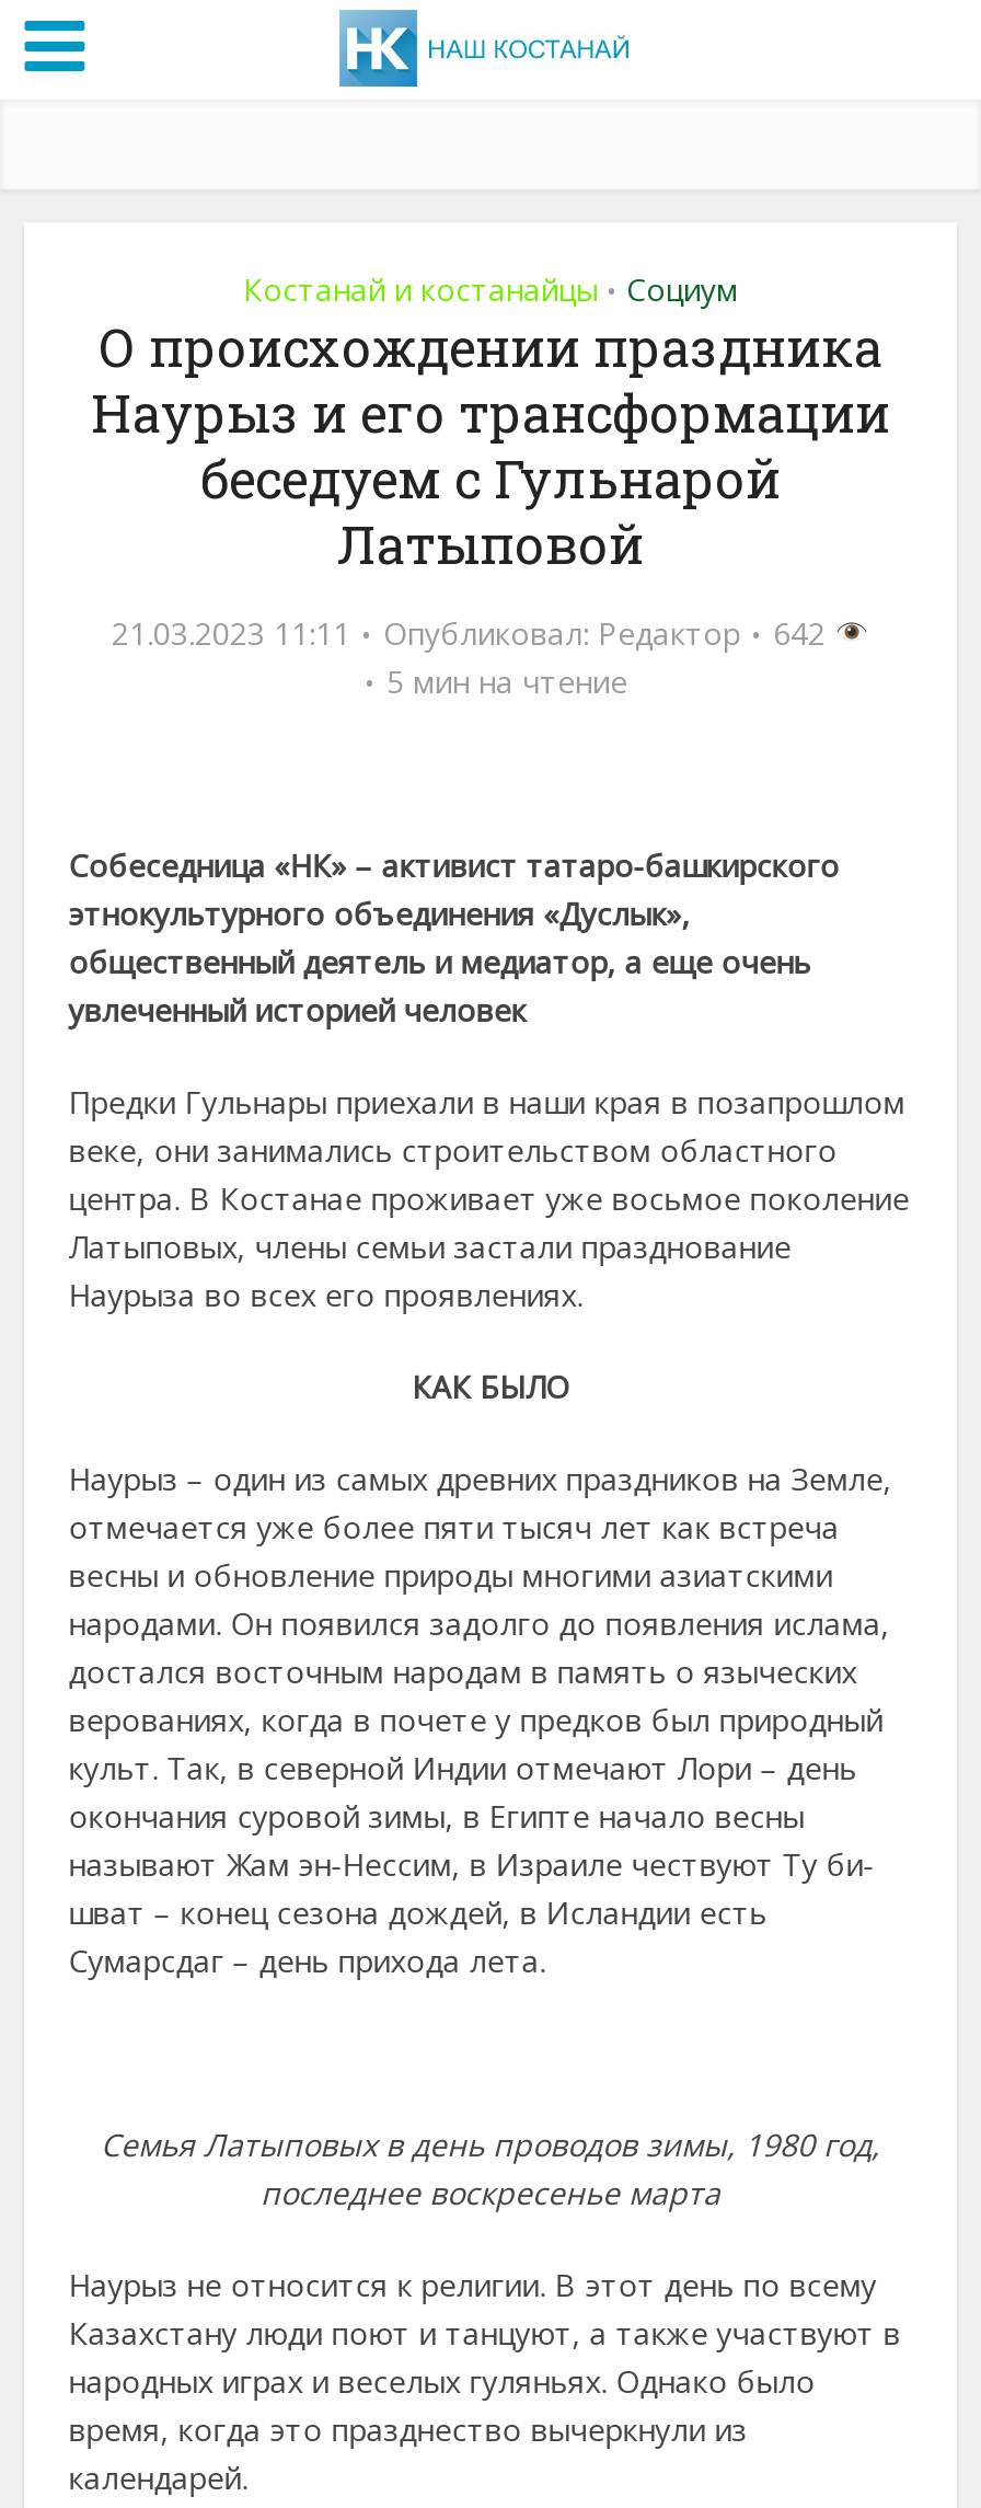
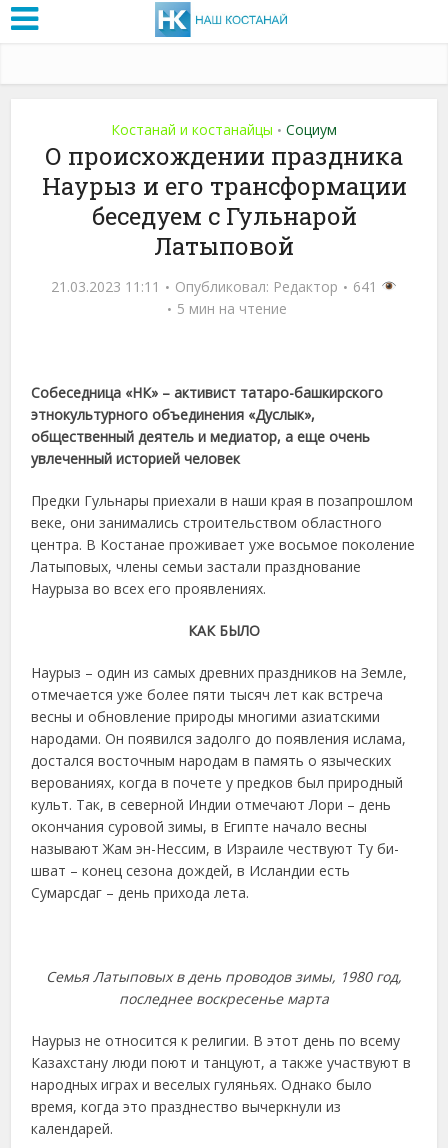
- 21.03.2023 11:11 Опубликовал: Редактор 642
+ 21.03.2023 11:11 Опубликовал: Редактор 641
